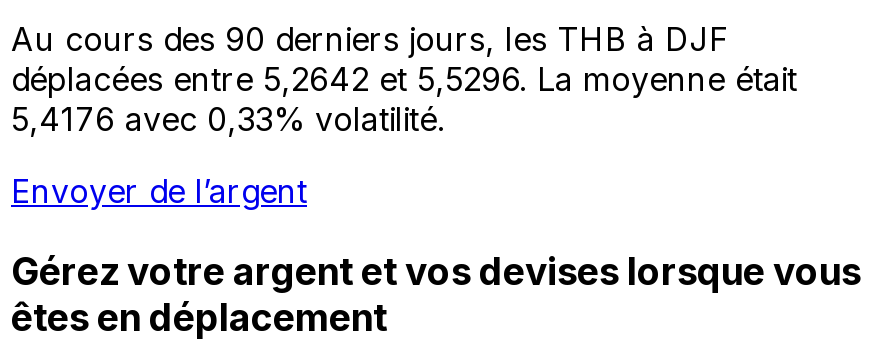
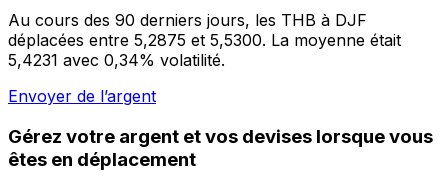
- déplacées entre 5,2642 et 5,5296. La moyenne était
+ déplacées entre 5,2875 et 5,5300. La moyenne était

- 5,4176 avec 0,33% volatilité.
+ 5,4231 avec 0,34% volatilité.
